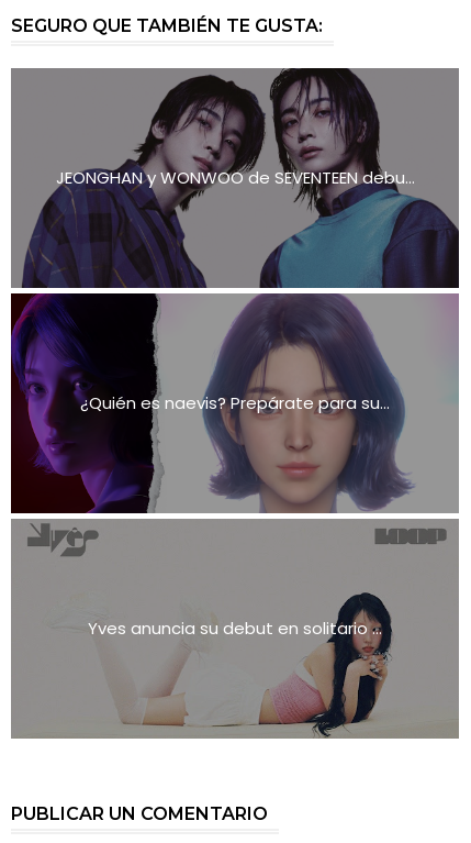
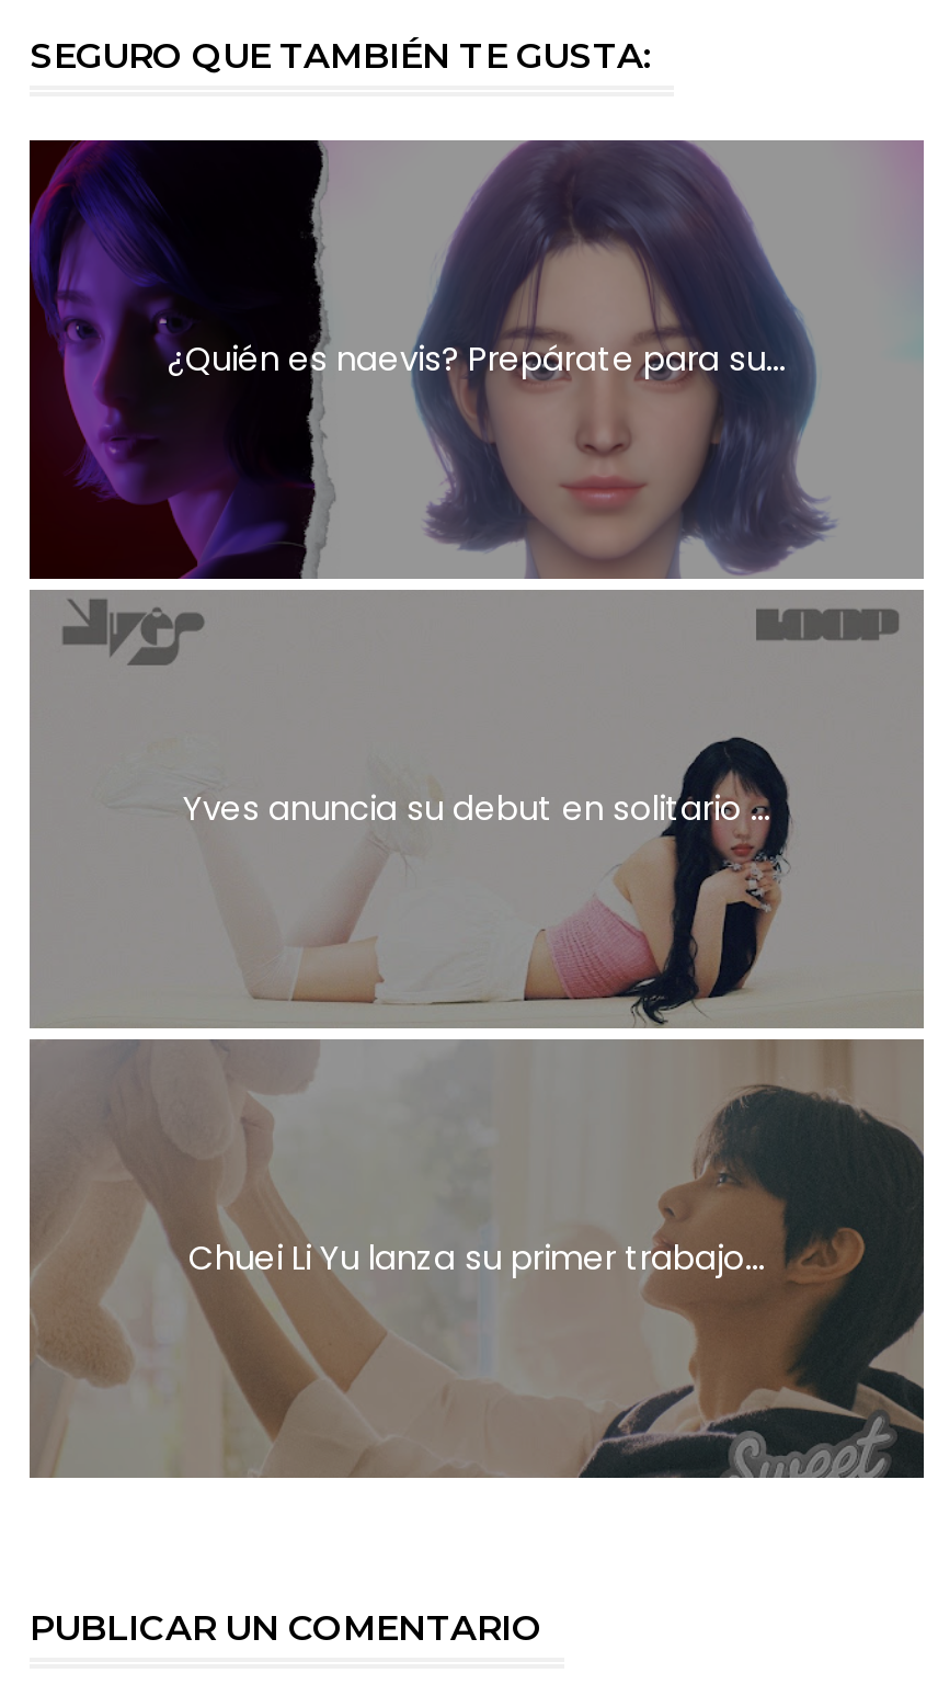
- [image]
- JEONGHAN y WONWOO de SEVENTEEN debu...

moved up: [image] | ¿Quién es naevis? Prepárate para su... | Yves anuncia su debut en solitario ...

+ [image]
+ Chuei Li Yu lanza su primer trabajo...
